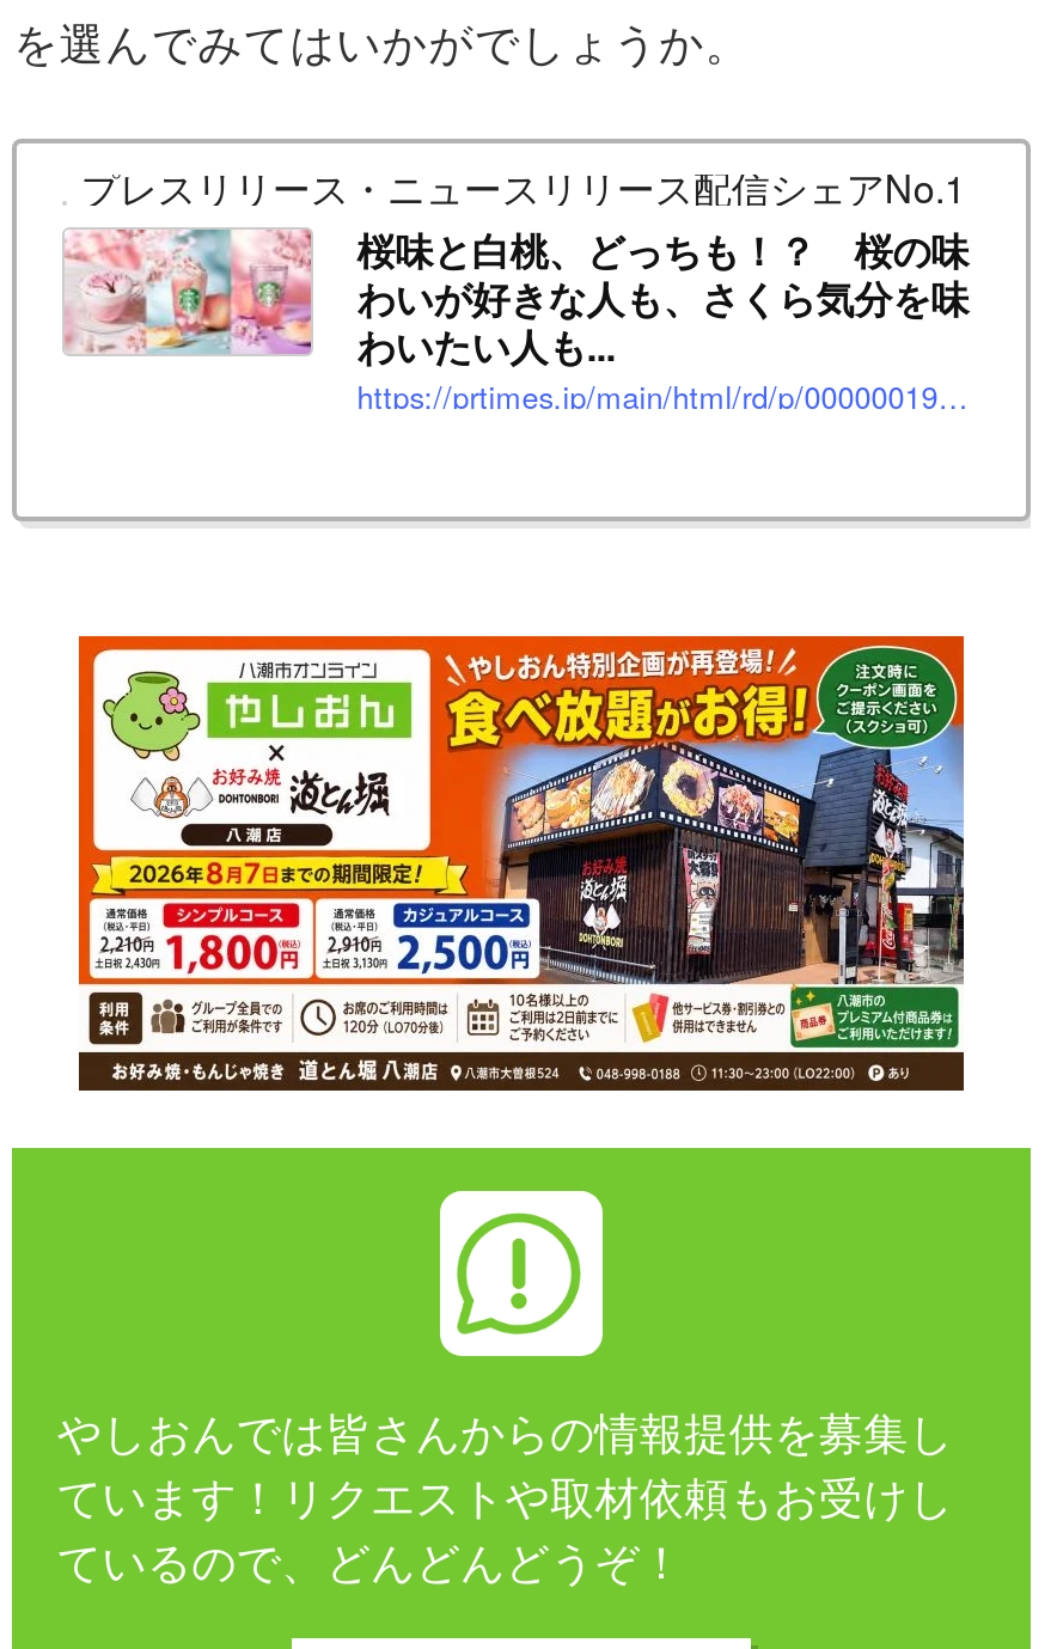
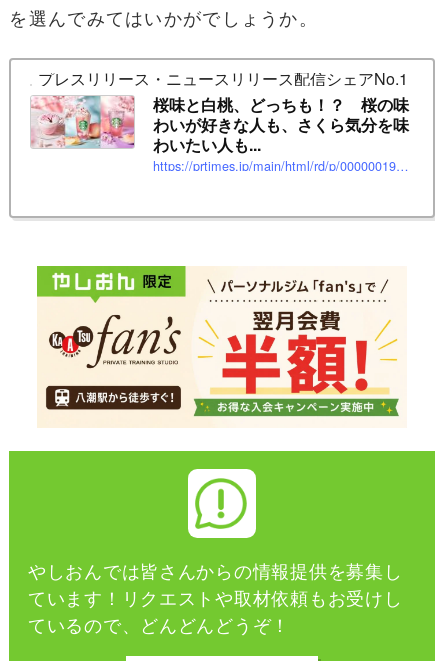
- [image]
+ [image]
